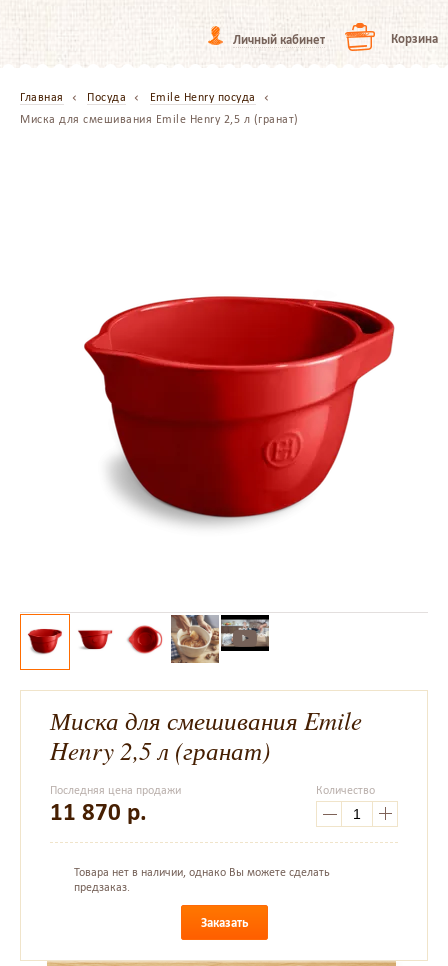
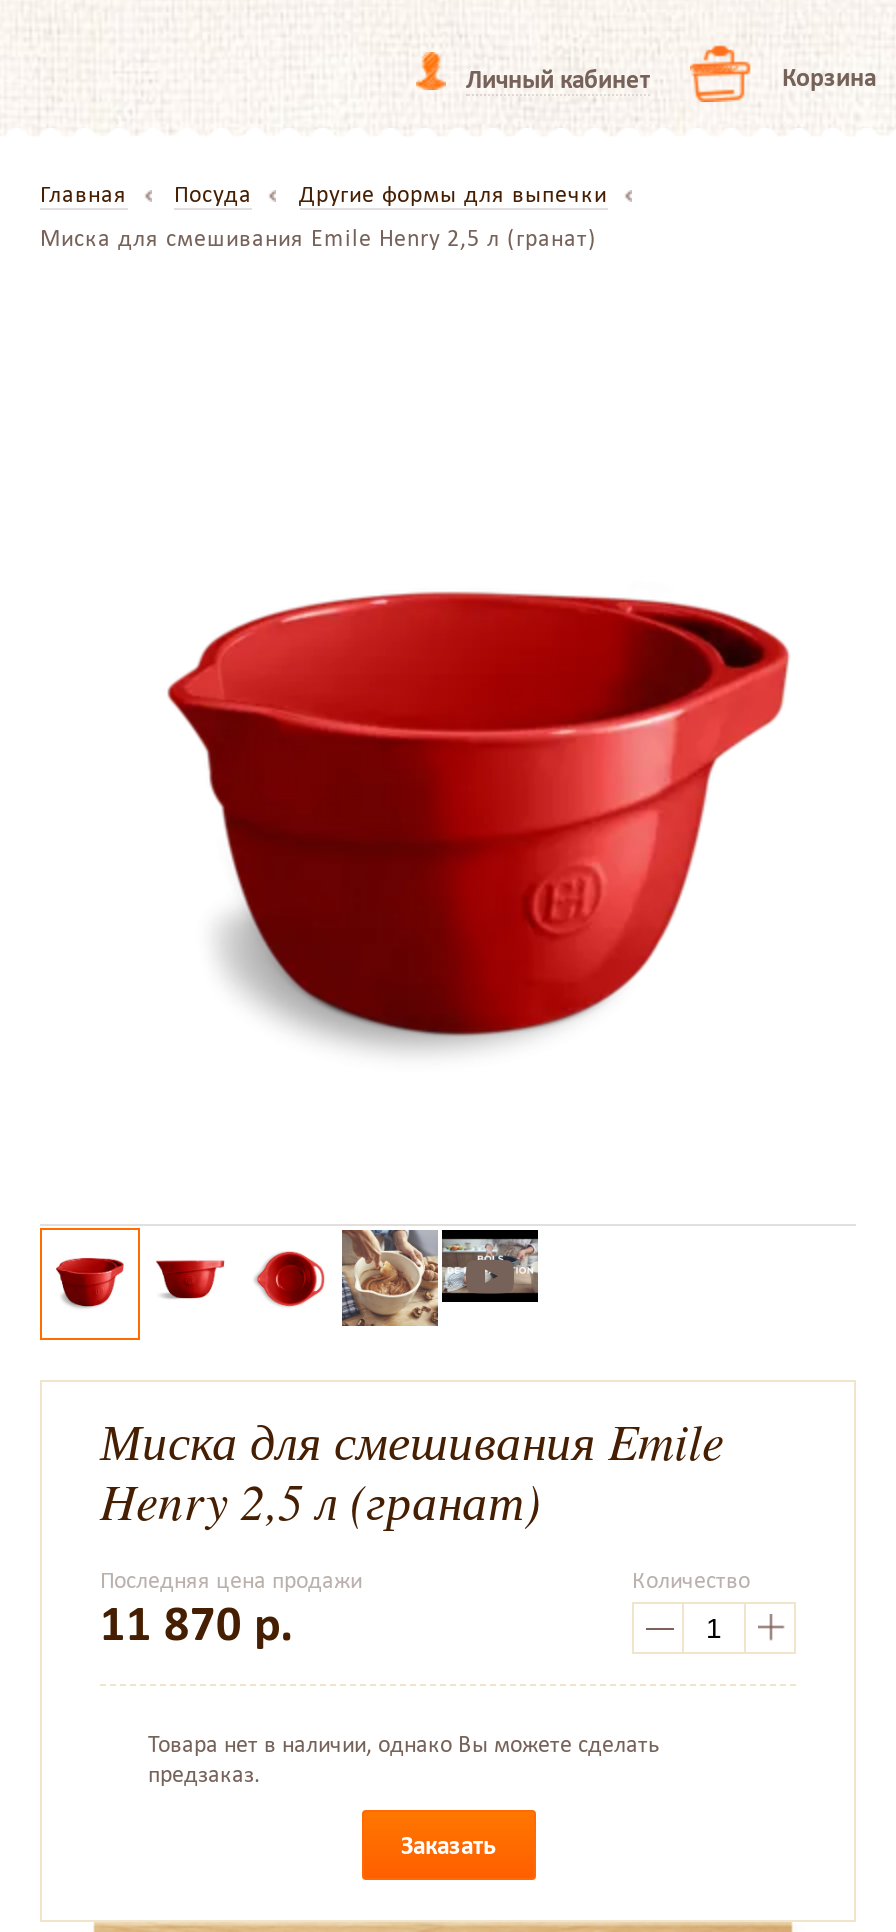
- Emile Henry посуда
+ Другие формы для выпечки
